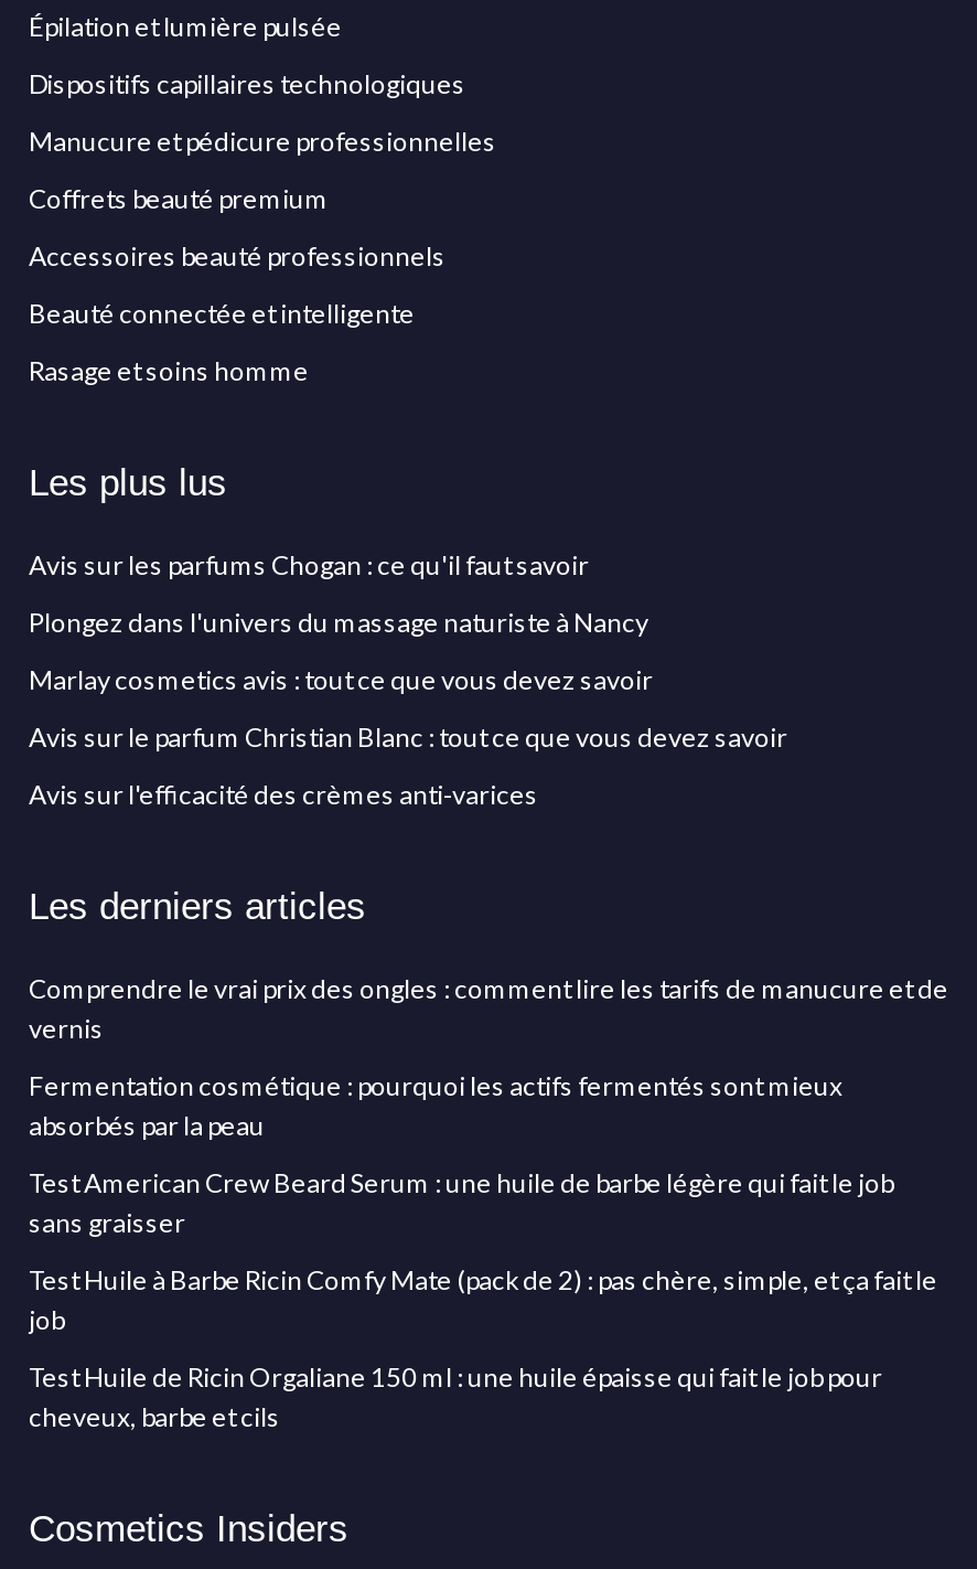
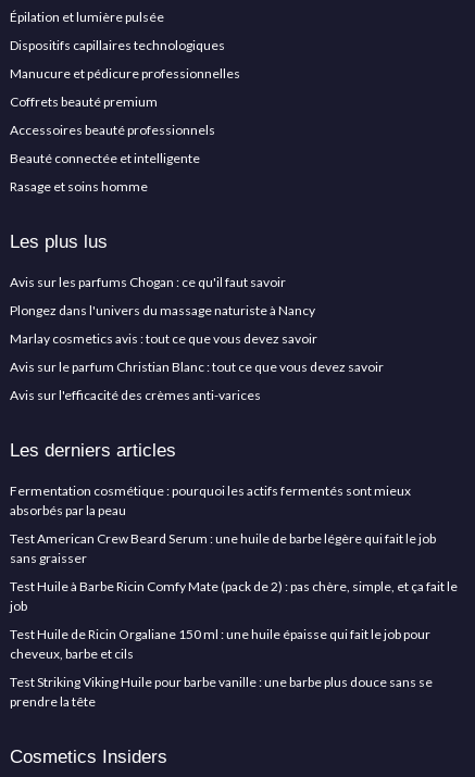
- Comprendre le vrai prix des ongles : comment lire les tarifs de manucure et de
- vernis

moved up: Fermentation cosmétique : pourquoi les actifs fermentés sont mieux | absorbés par la peau | Test American Crew Beard Serum : une huile de barbe légère qui fait le job | sans graisser | Test Huile à Barbe Ricin Comfy Mate (pack de 2) : pas chère, simple, et ça fait le | job | Test Huile de Ricin Orgaliane 150 ml : une huile épaisse qui fait le job pour | cheveux, barbe et cils

+ Test Striking Viking Huile pour barbe vanille : une barbe plus douce sans se
+ prendre la tête
